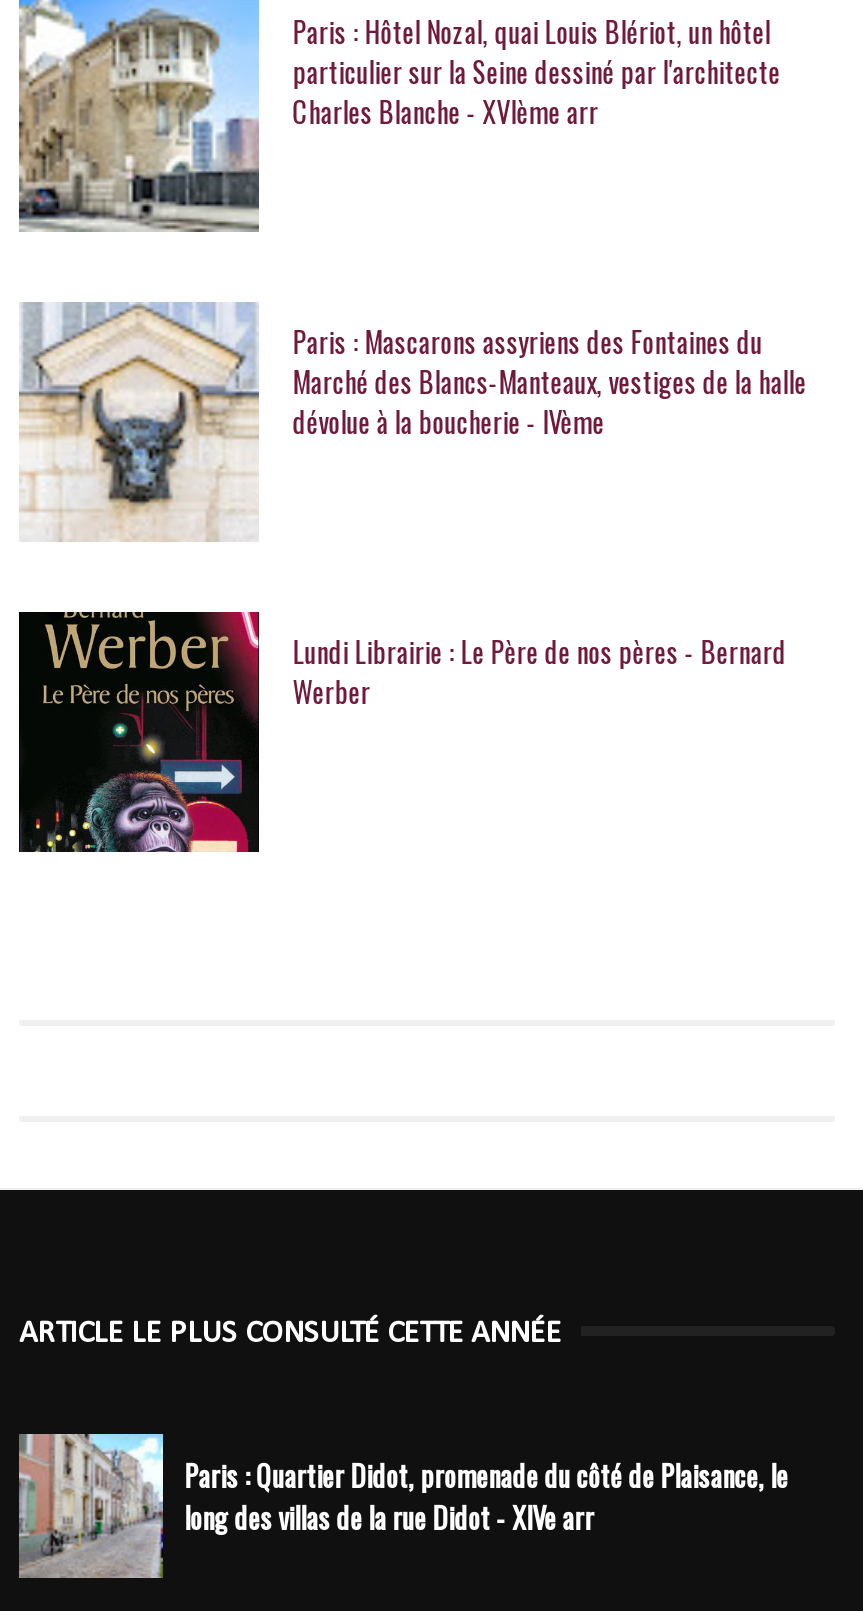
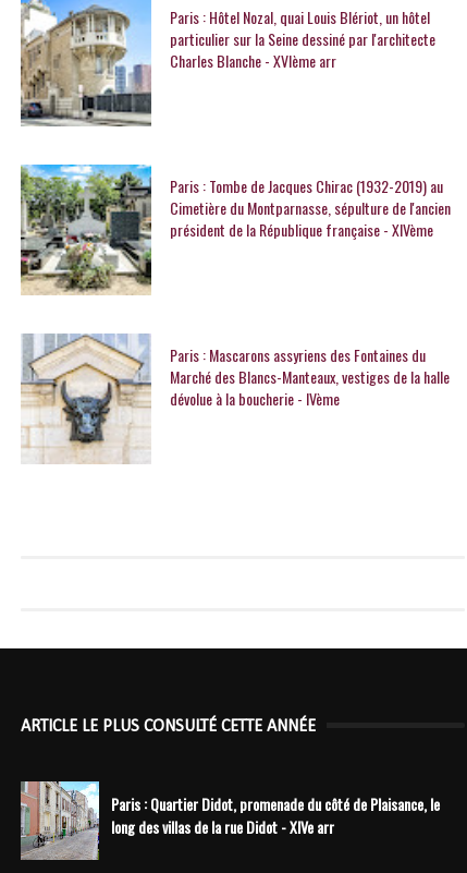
+ [image]
+ Paris : Tombe de Jacques Chirac (1932-2019) au
+ Cimetière du Montparnasse, sépulture de l'ancien
+ président de la République française - XIVème

moved down: [image] | Paris : Mascarons assyriens des Fontaines du | Marché des Blancs-Manteaux, vestiges de la halle | dévolue à la boucherie - IVème

- [image]
- Lundi Librairie : Le Père de nos pères - Bernard
- Werber
